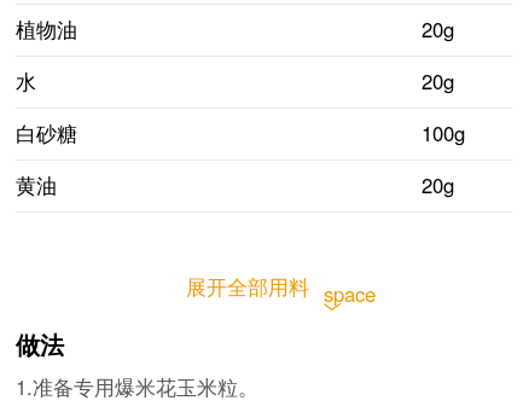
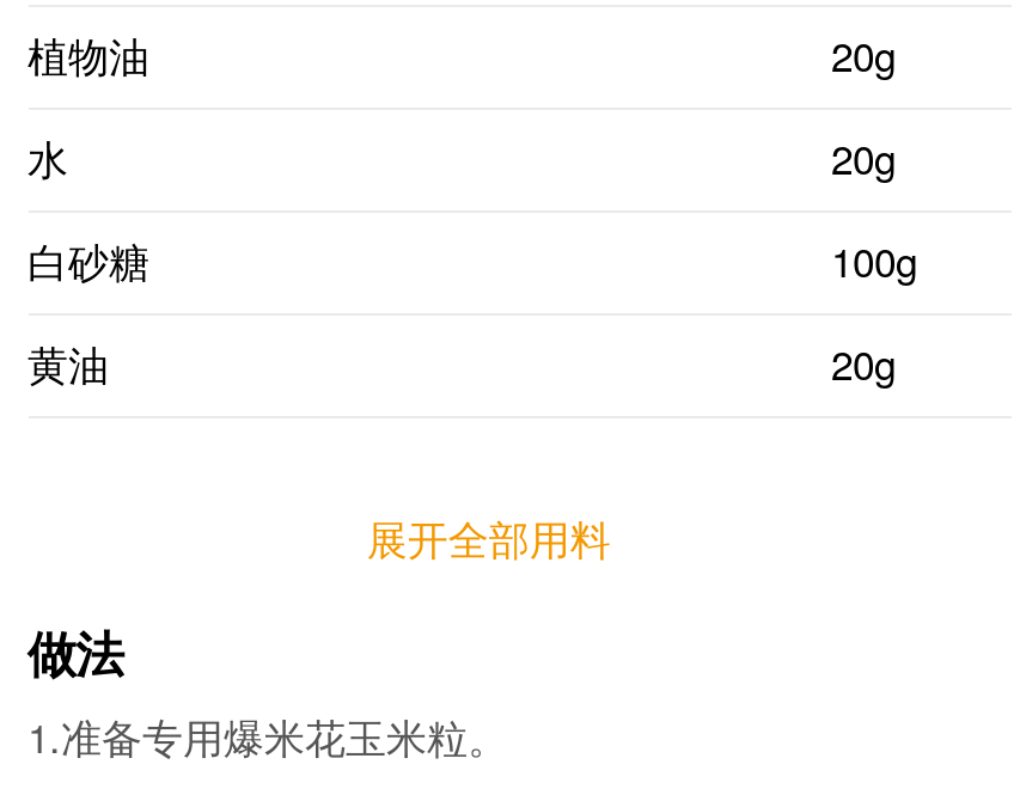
- 展开全部用料 space
+ 展开全部用料
